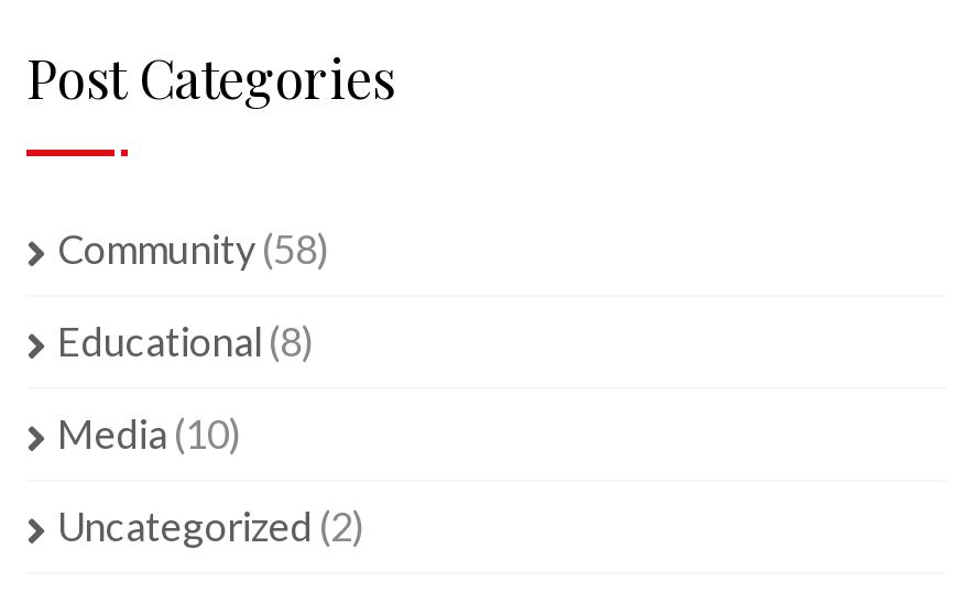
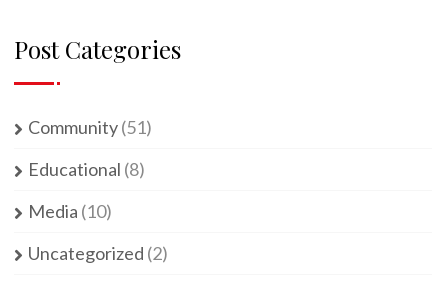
- Community (58)
+ Community (51)
